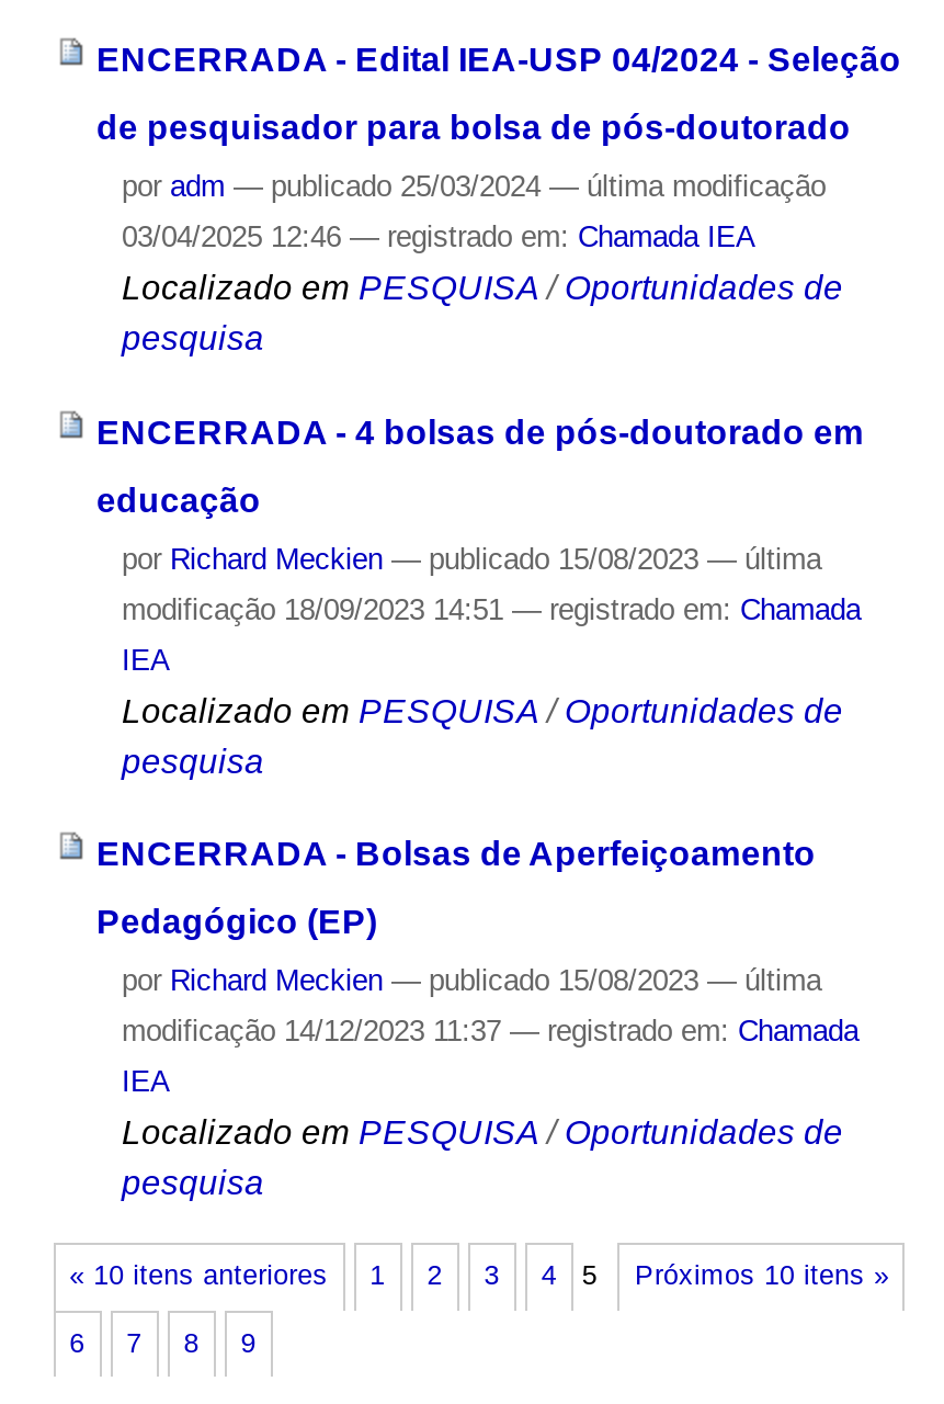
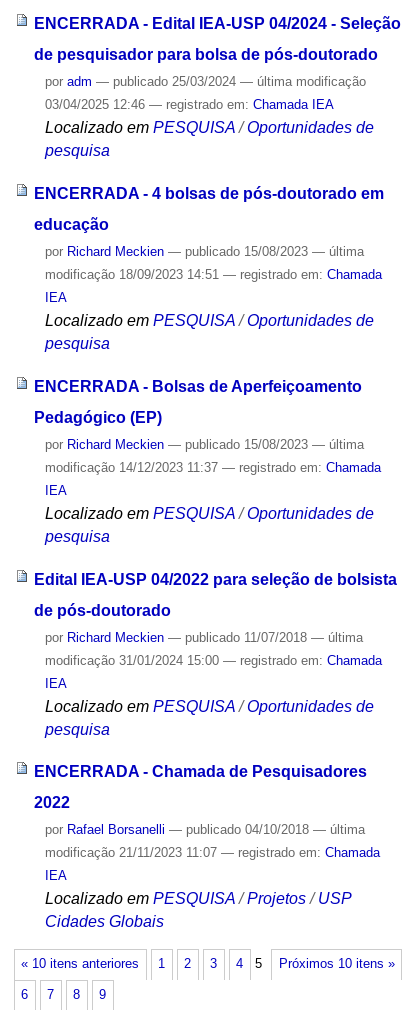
+ Edital IEA-USP 04/2022 para seleção de bolsista
+ de pós-doutorado
+ por Richard Meckien — publicado 11/07/2018 — última
+ modificação 31/01/2024 15:00 — registrado em: Chamada
+ IEA
+ Localizado em PESQUISA / Oportunidades de
+ pesquisa
+ ENCERRADA - Chamada de Pesquisadores
+ 2022
+ por Rafael Borsanelli — publicado 04/10/2018 — última
+ modificação 21/11/2023 11:07 — registrado em: Chamada
+ IEA
+ Localizado em PESQUISA /Projetos / USP
+ Cidades Globais
